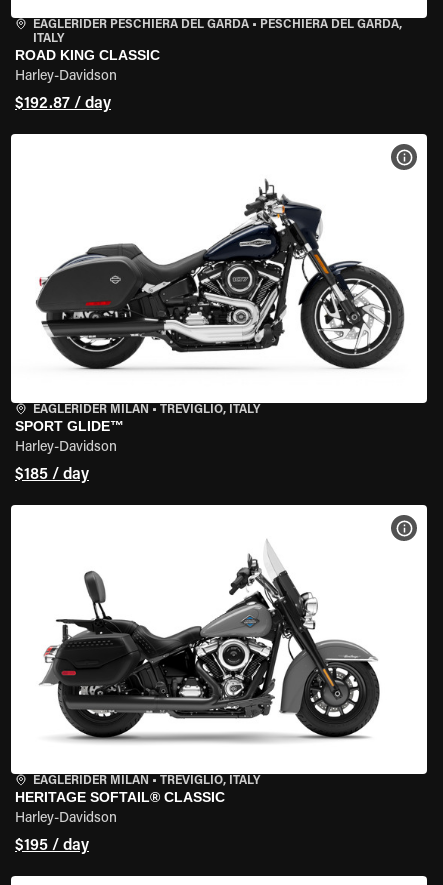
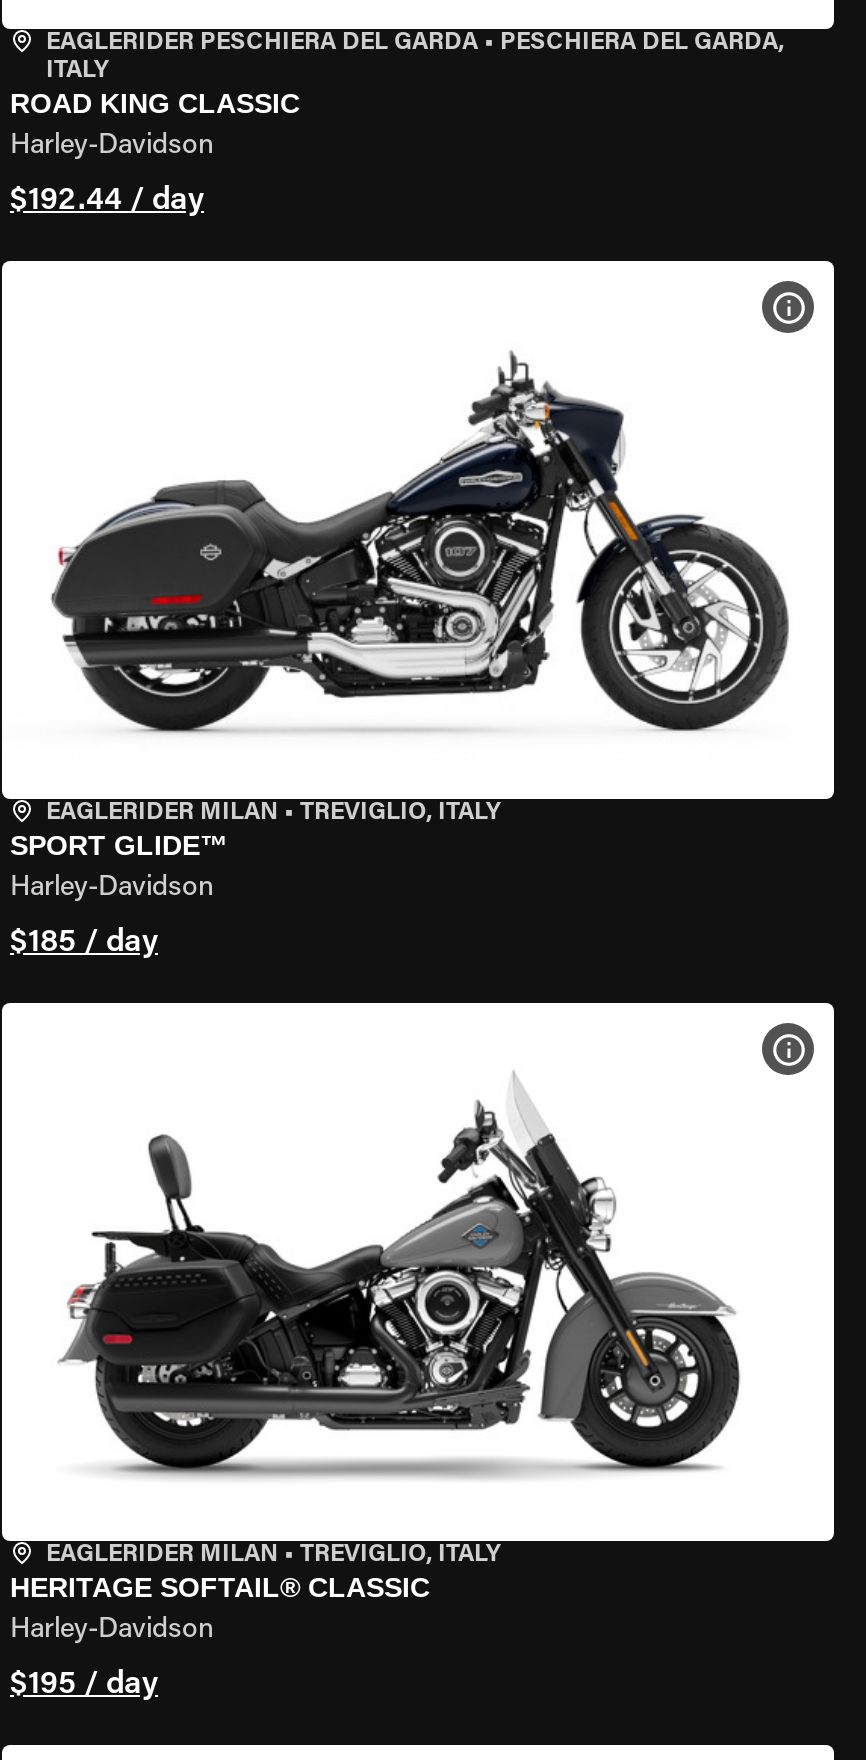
- $192.87 / day
+ $192.44 / day
